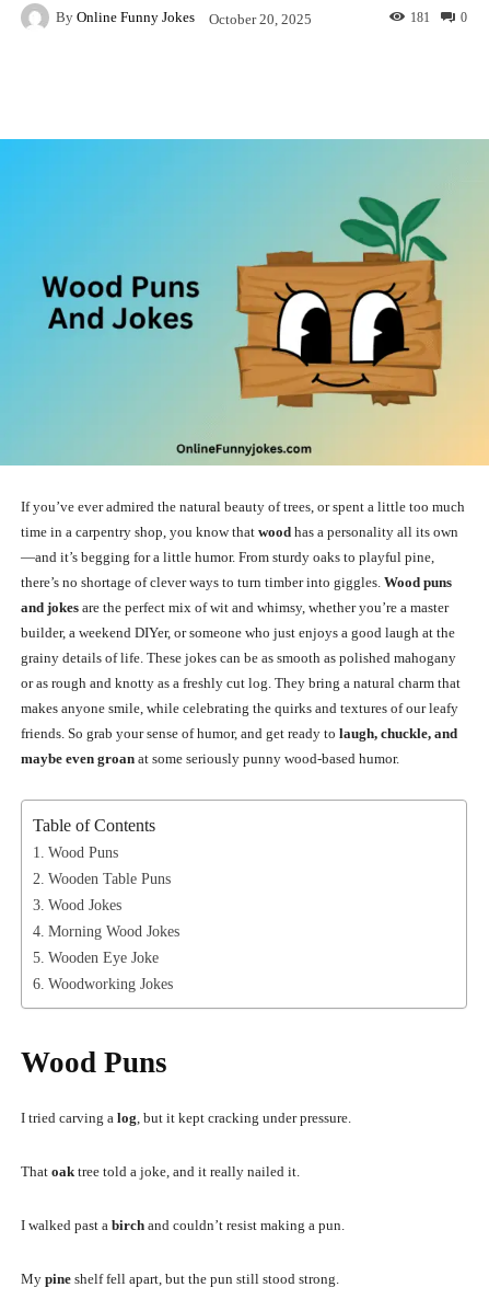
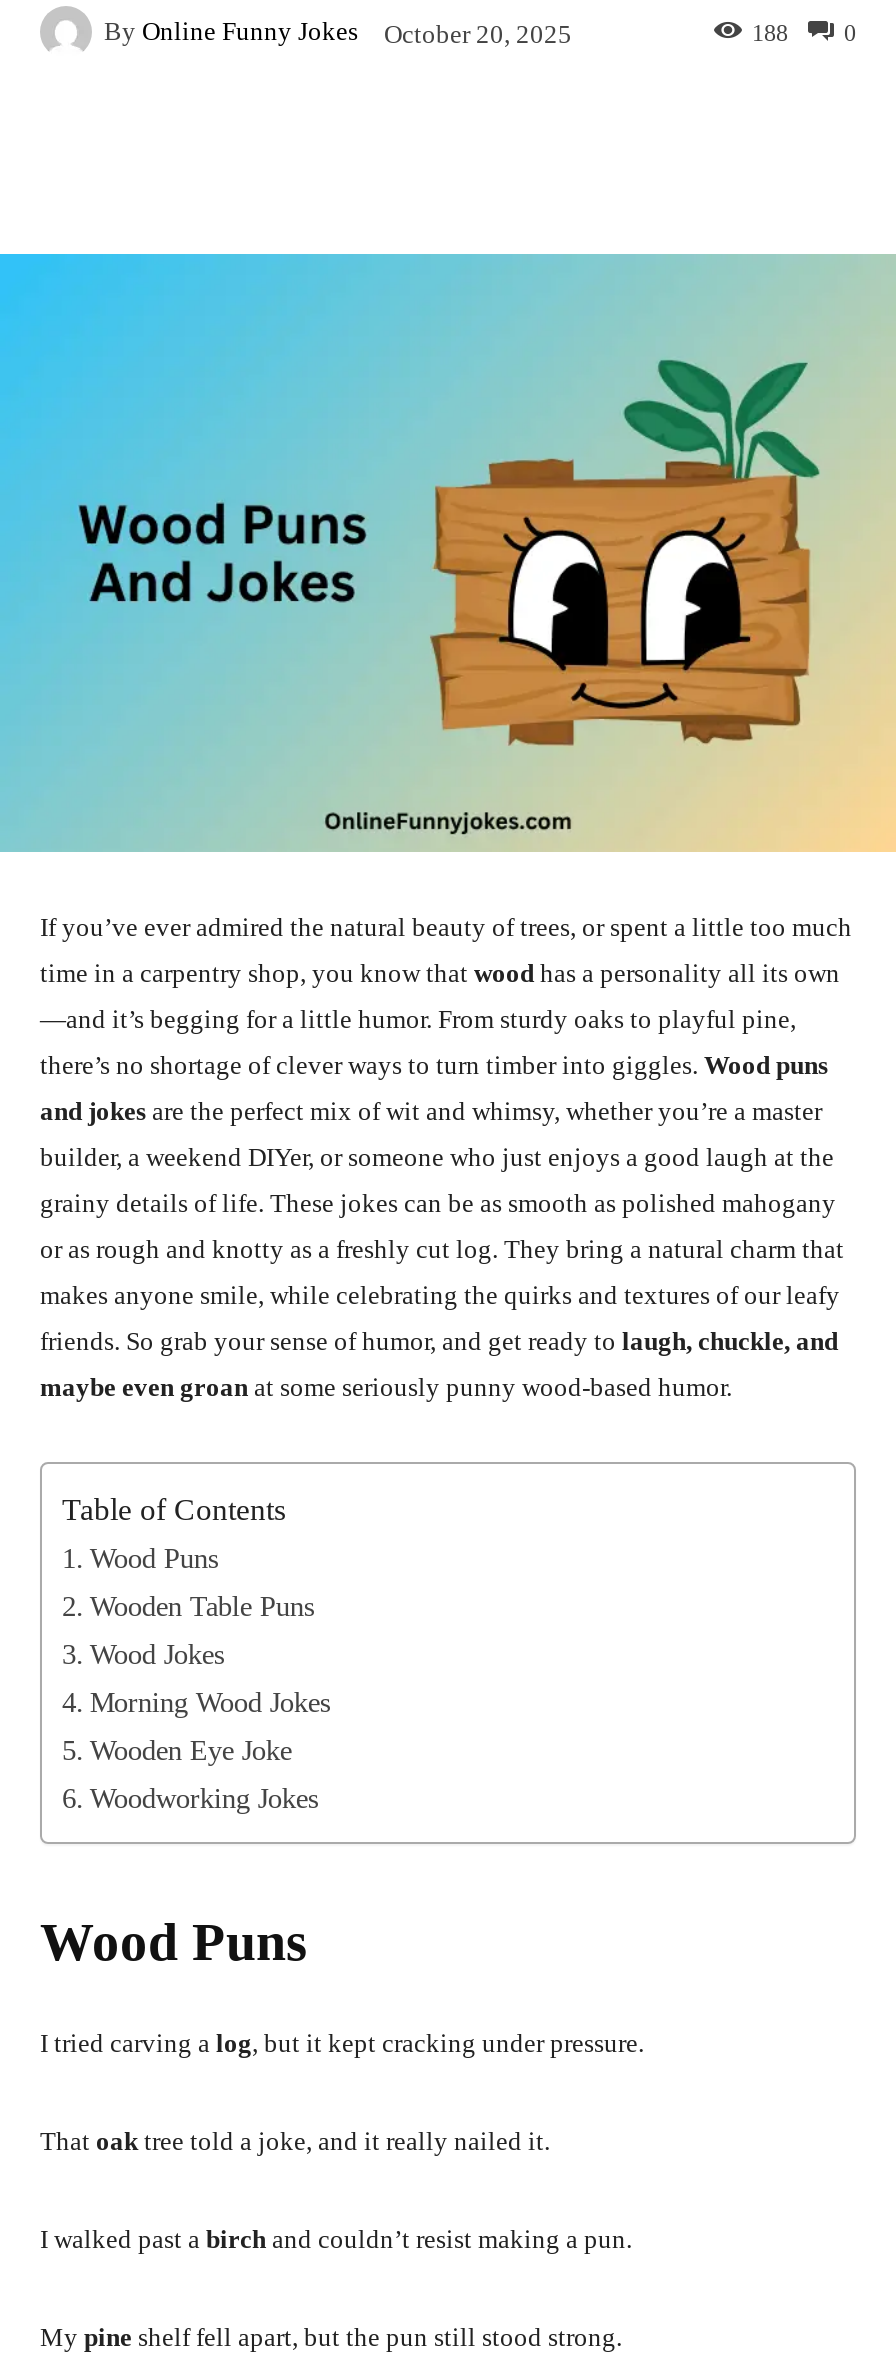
- 181 0
+ 188 0
